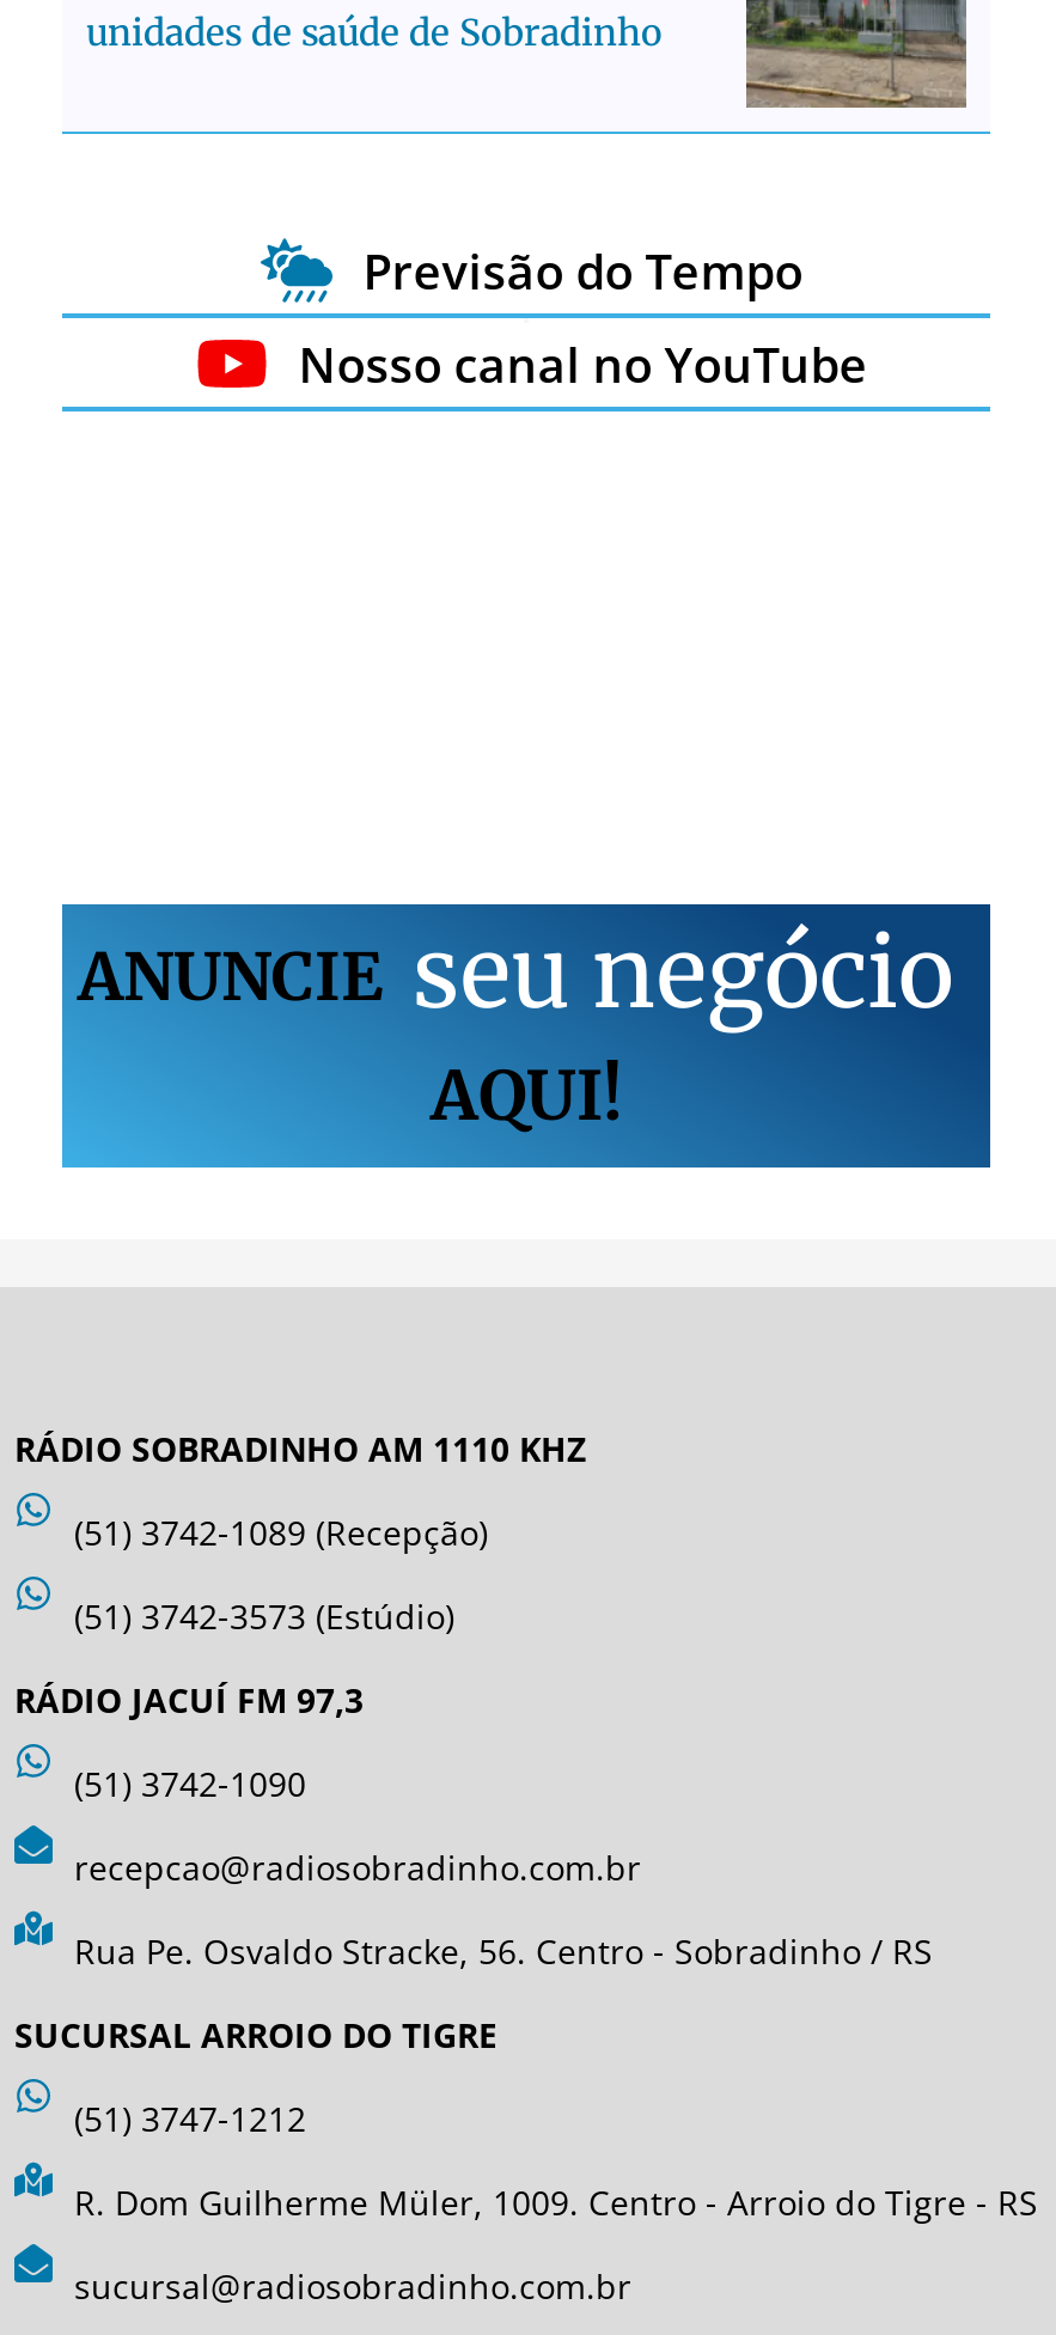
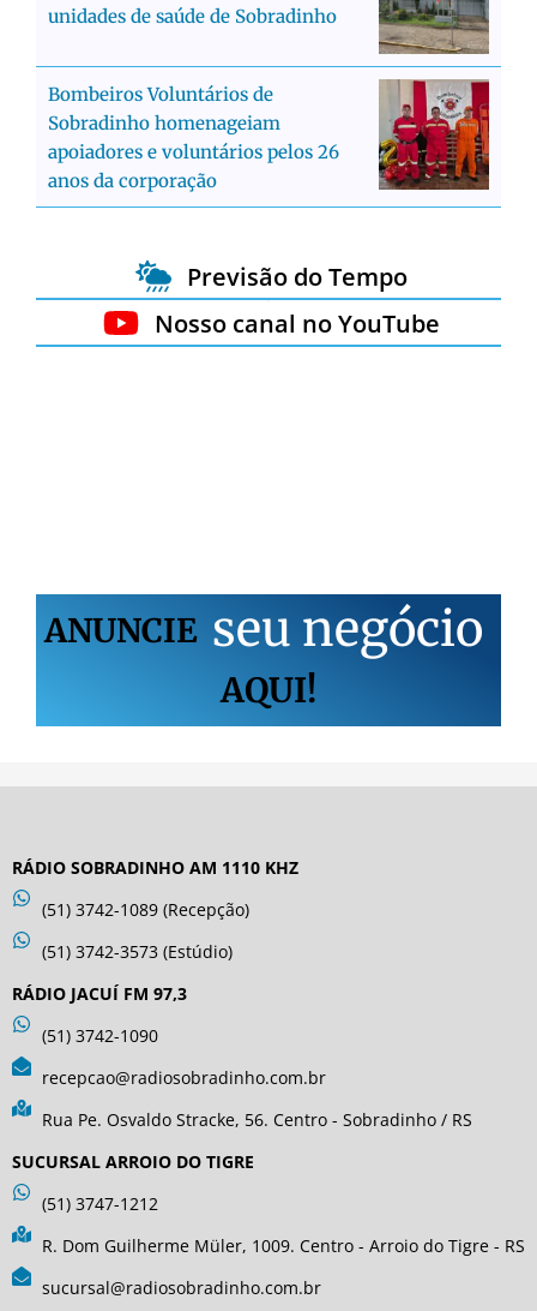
+ [image]
+ Bombeiros Voluntários de
+ Sobradinho homenageiam
+ apoiadores e voluntários pelos 26
+ anos da corporação
